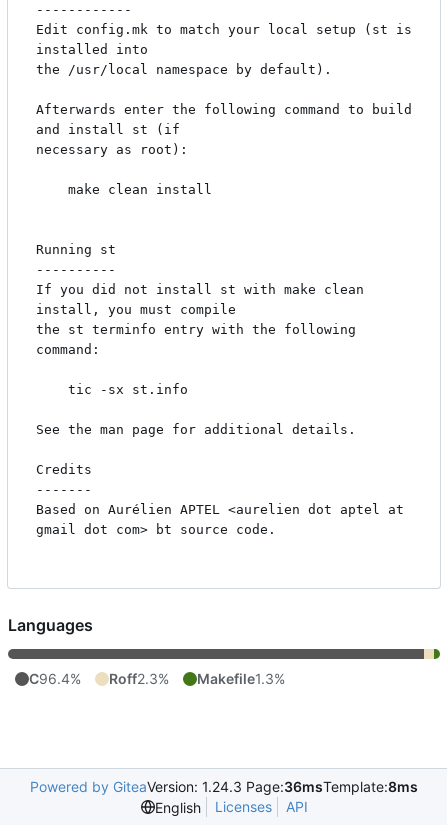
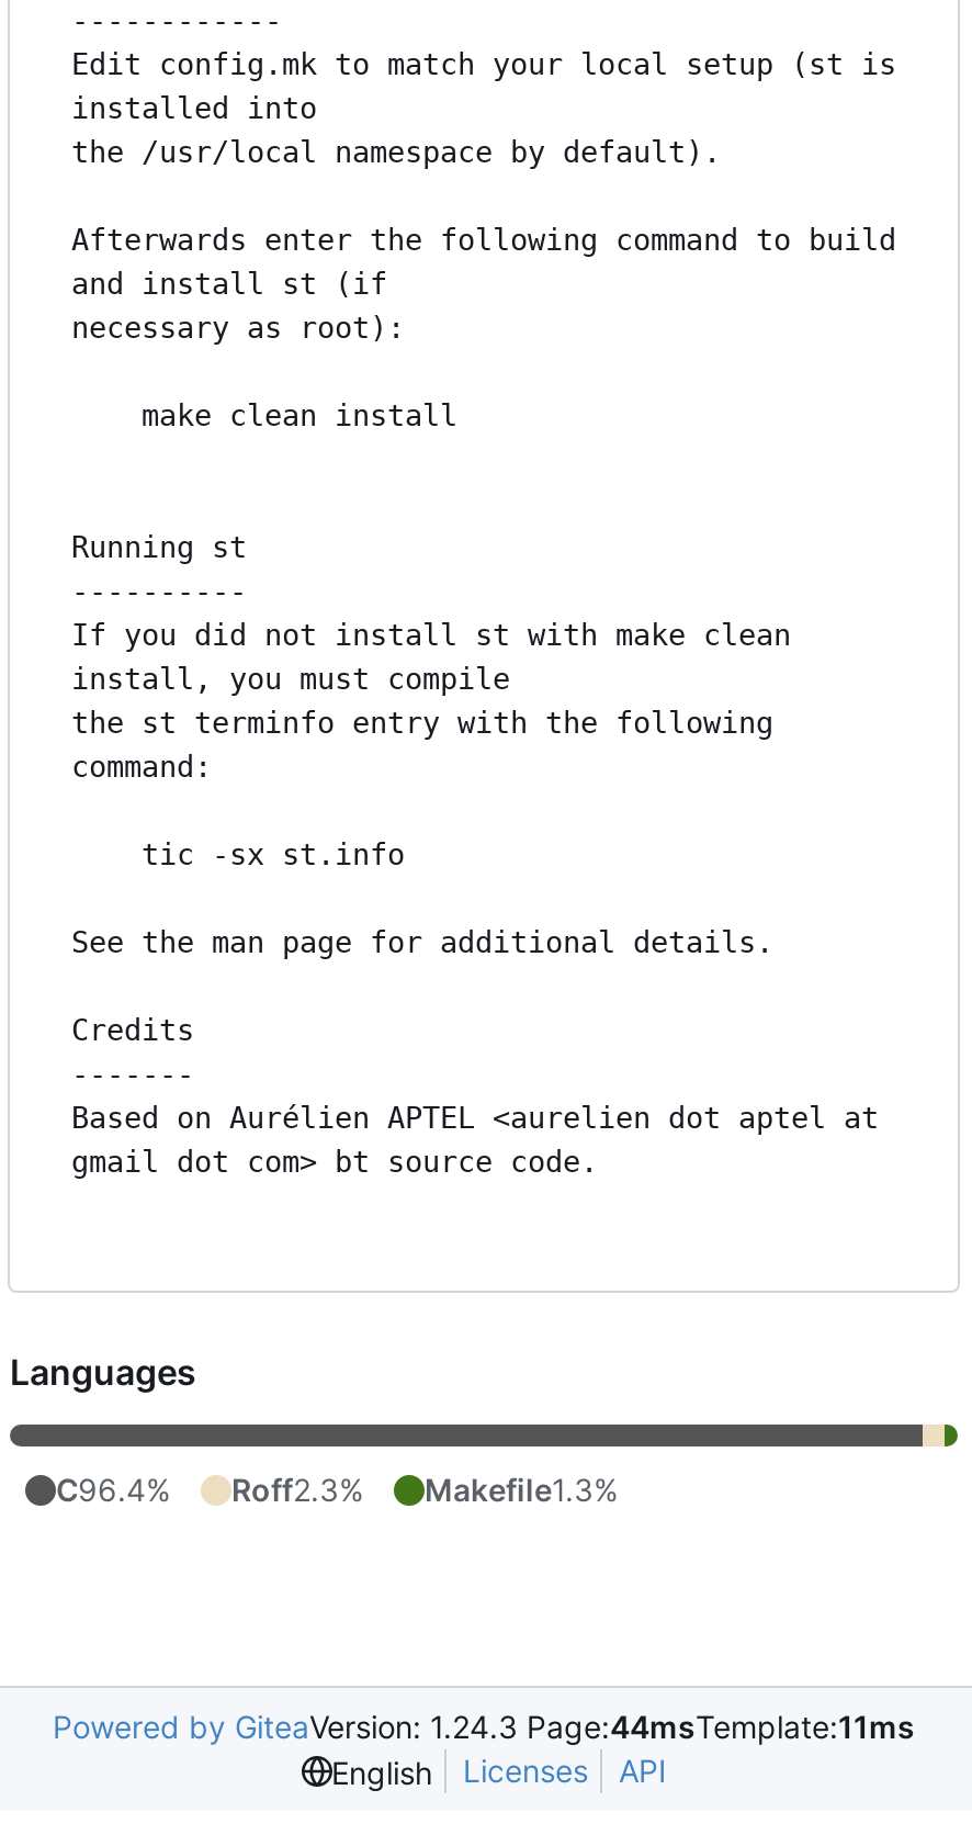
- Powered by GiteaVersion: 1.24.3 Page:36msTemplate:8ms
+ Powered by GiteaVersion: 1.24.3 Page:44msTemplate:11ms
